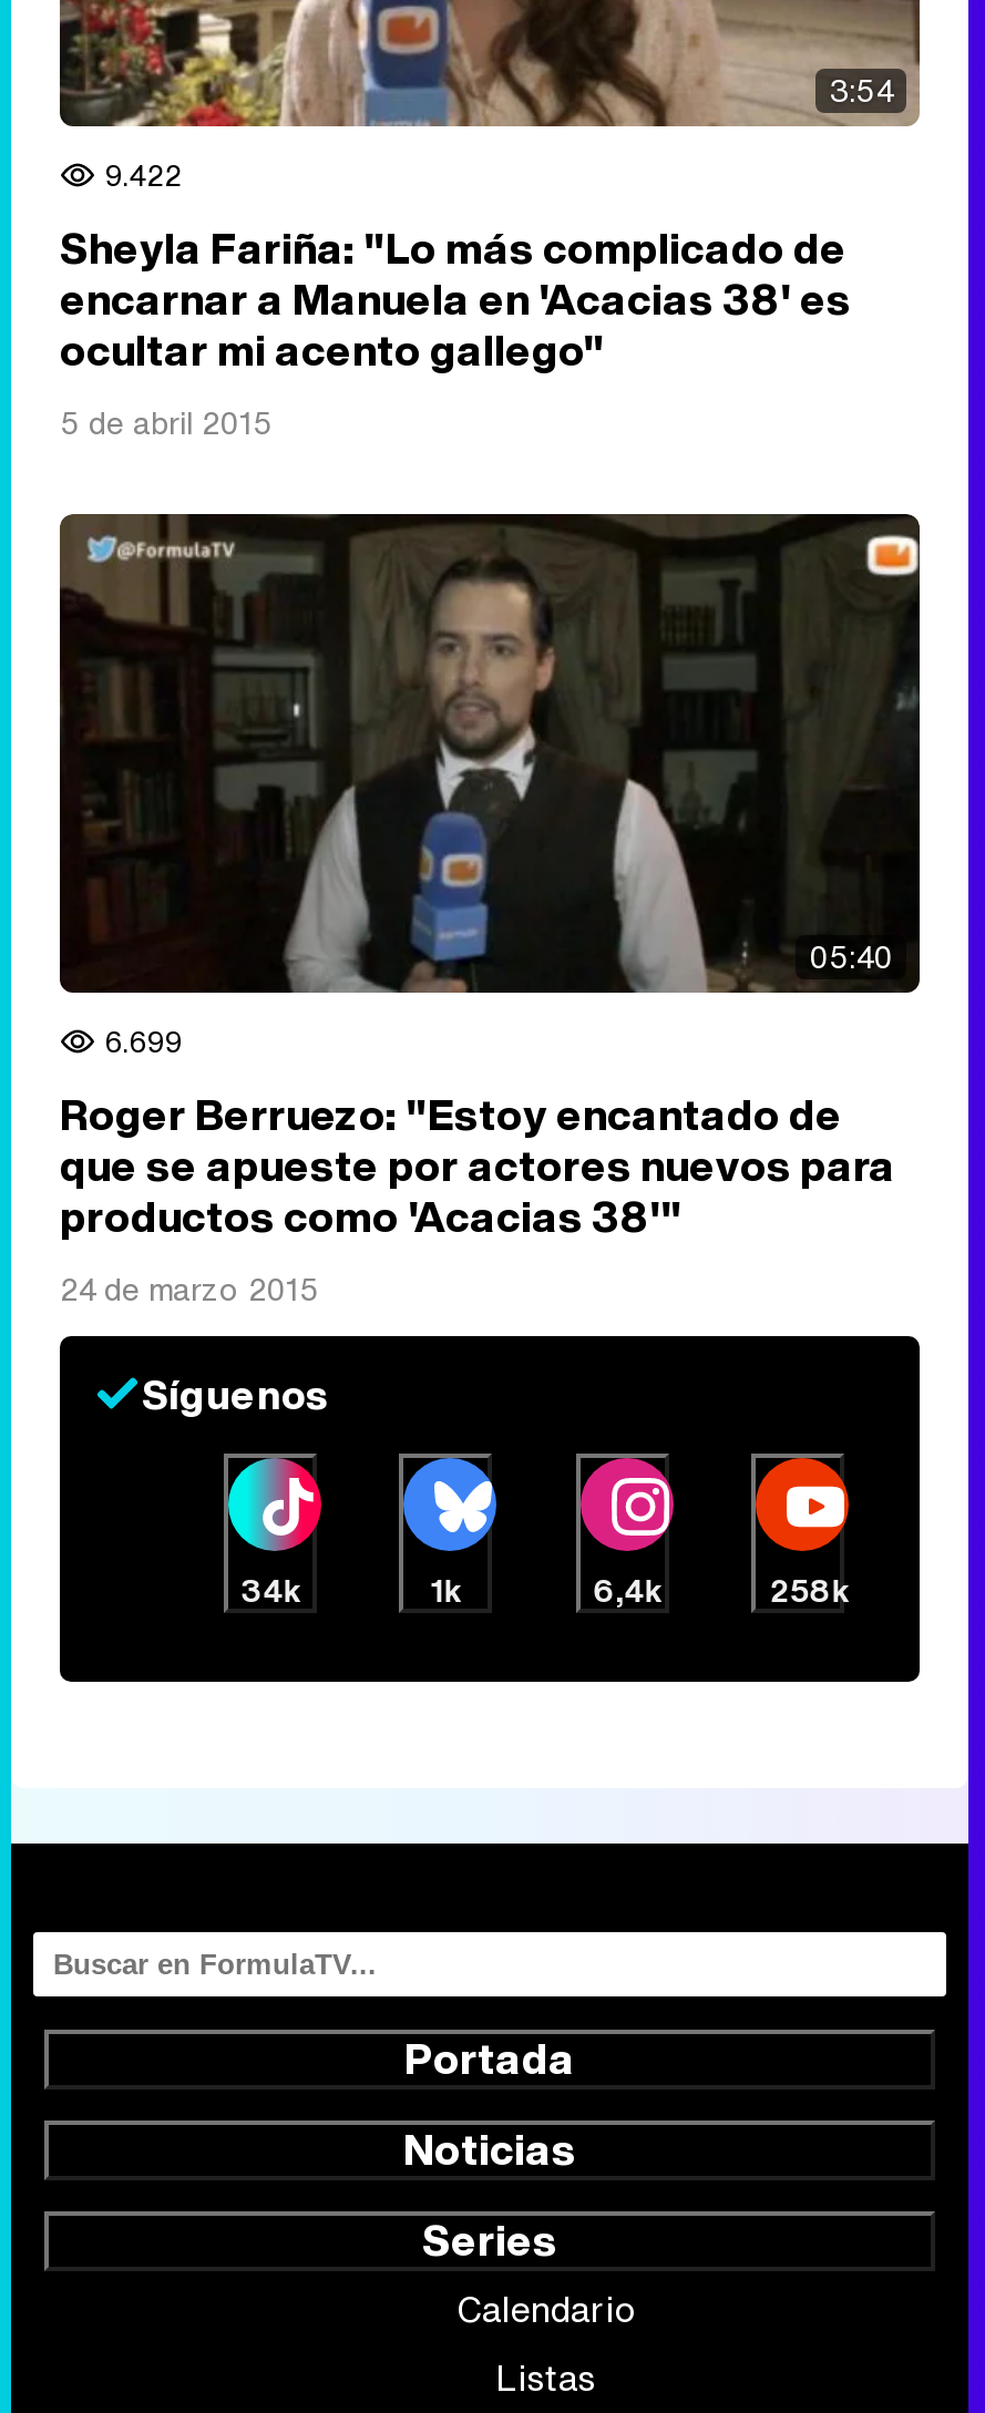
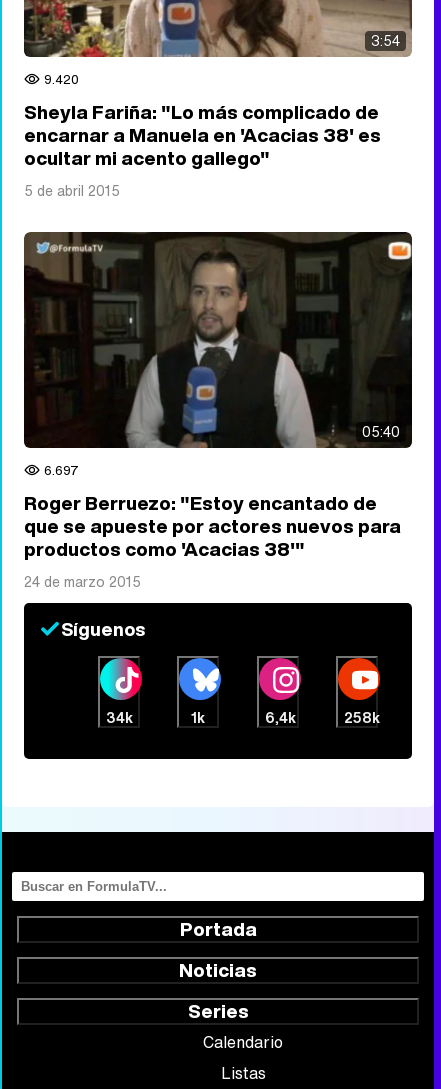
- 9.422
+ 9.420

- 6.699
+ 6.697
